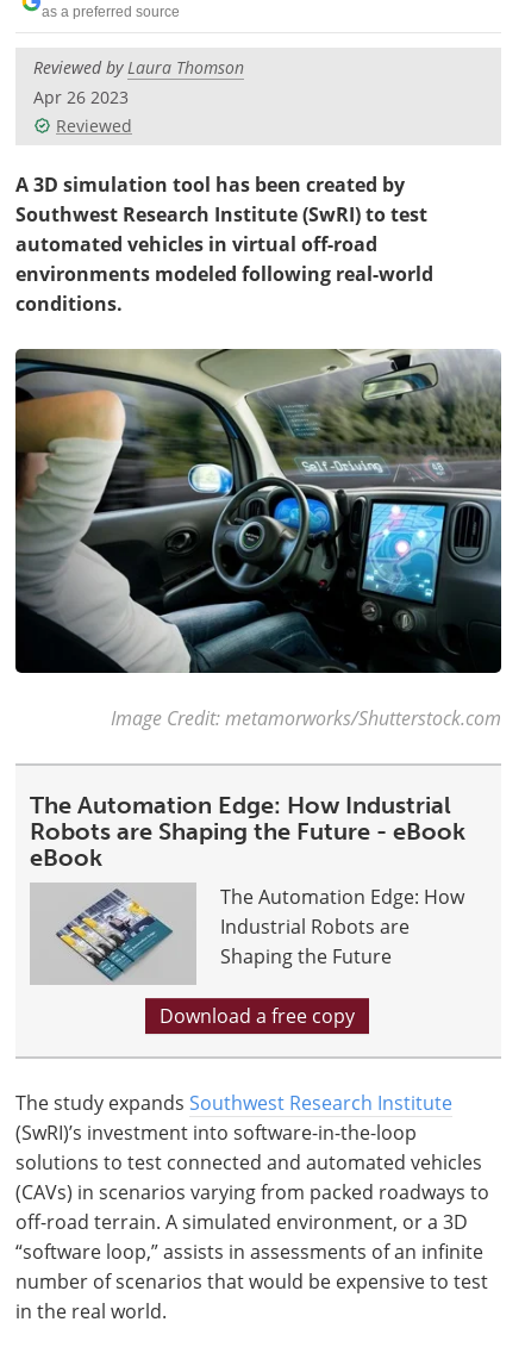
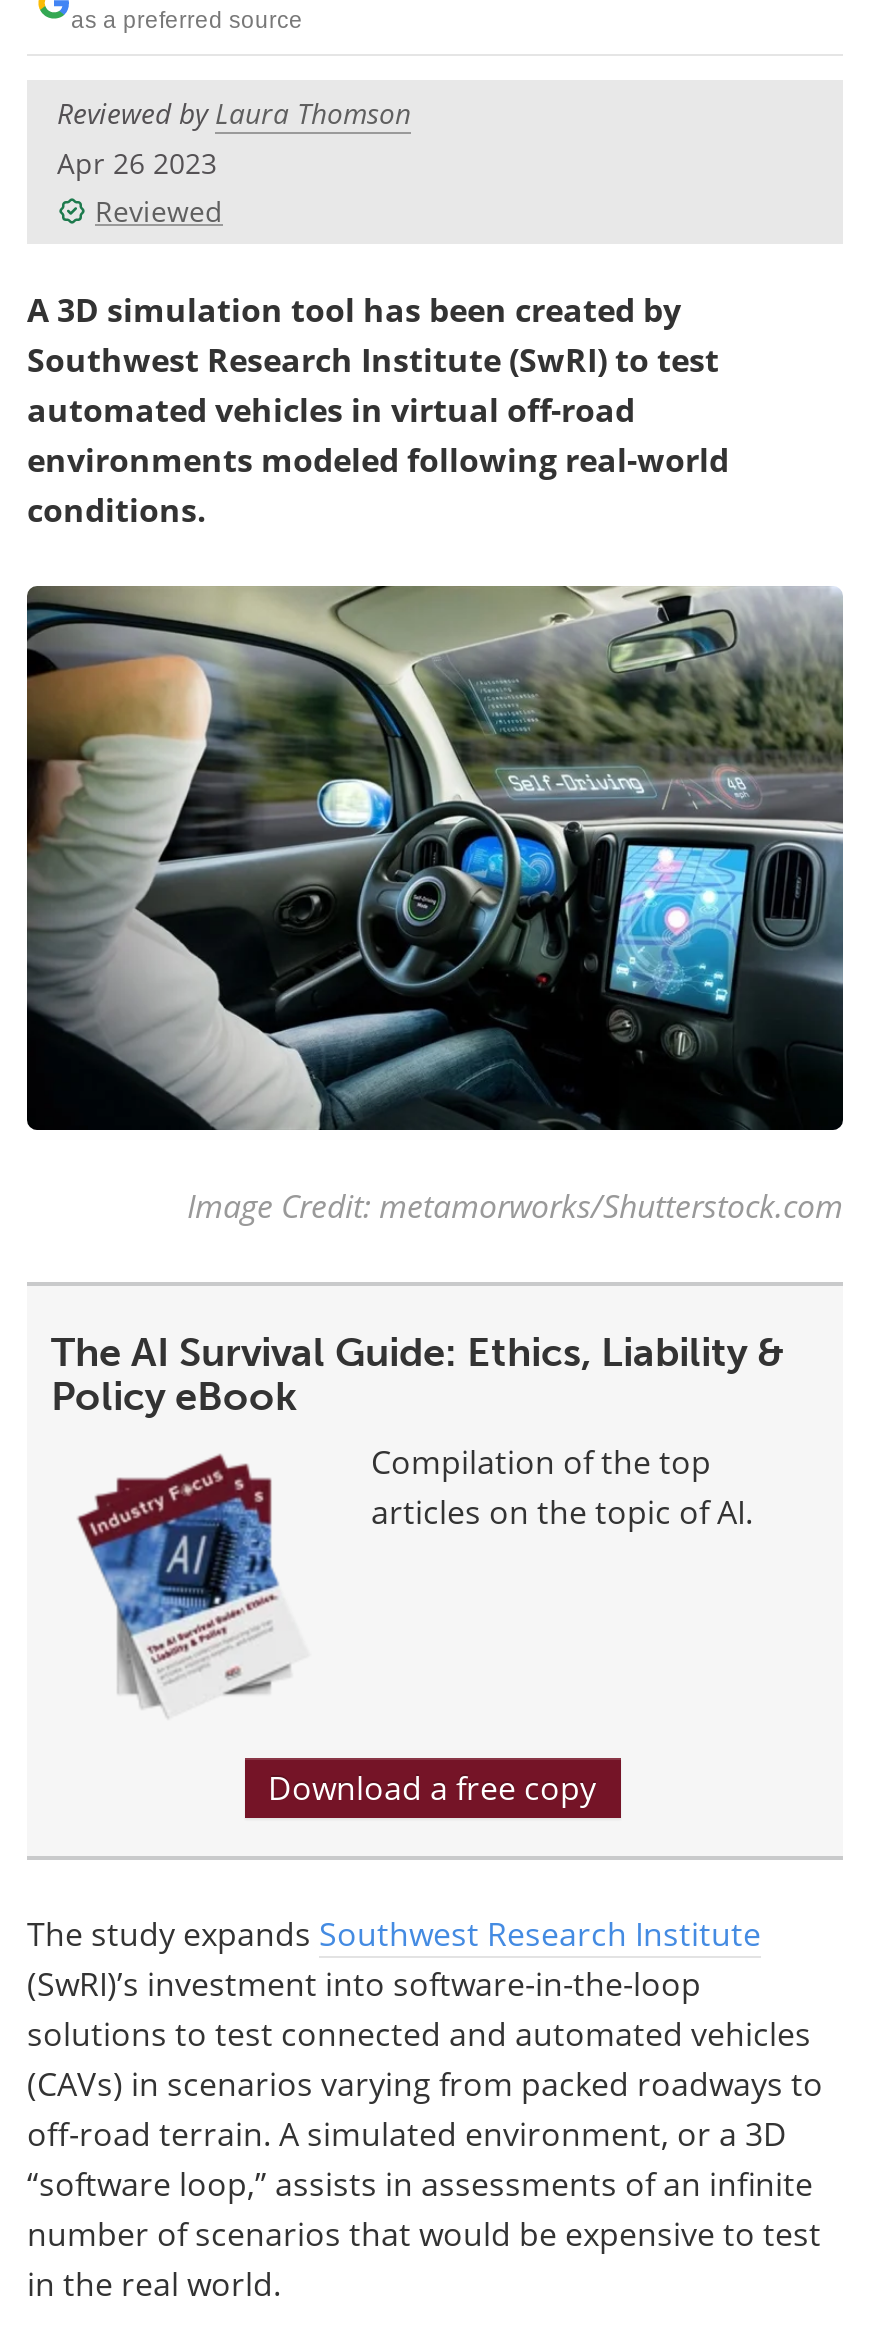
- [image]
- The Automation Edge: How Industrial
- Robots are Shaping the Future - eBook
- eBook
- The Automation Edge: How
- Industrial Robots are
- Shaping the Future
+ [image]
+ The AI Survival Guide: Ethics, Liability &
+ Policy eBook
+ Compilation of the top
+ articles on the topic of AI.
